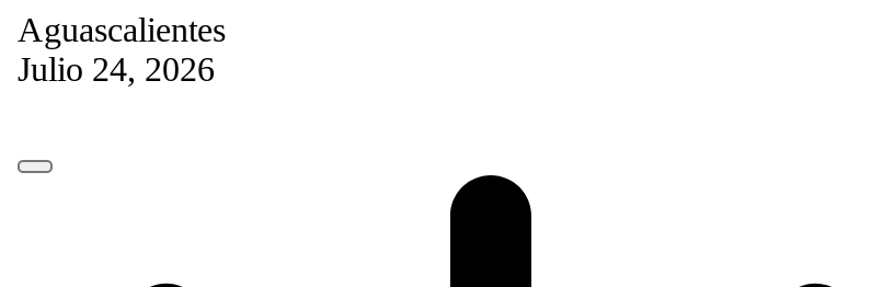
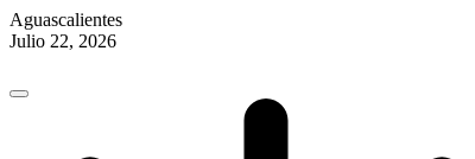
- Julio 24, 2026
+ Julio 22, 2026
